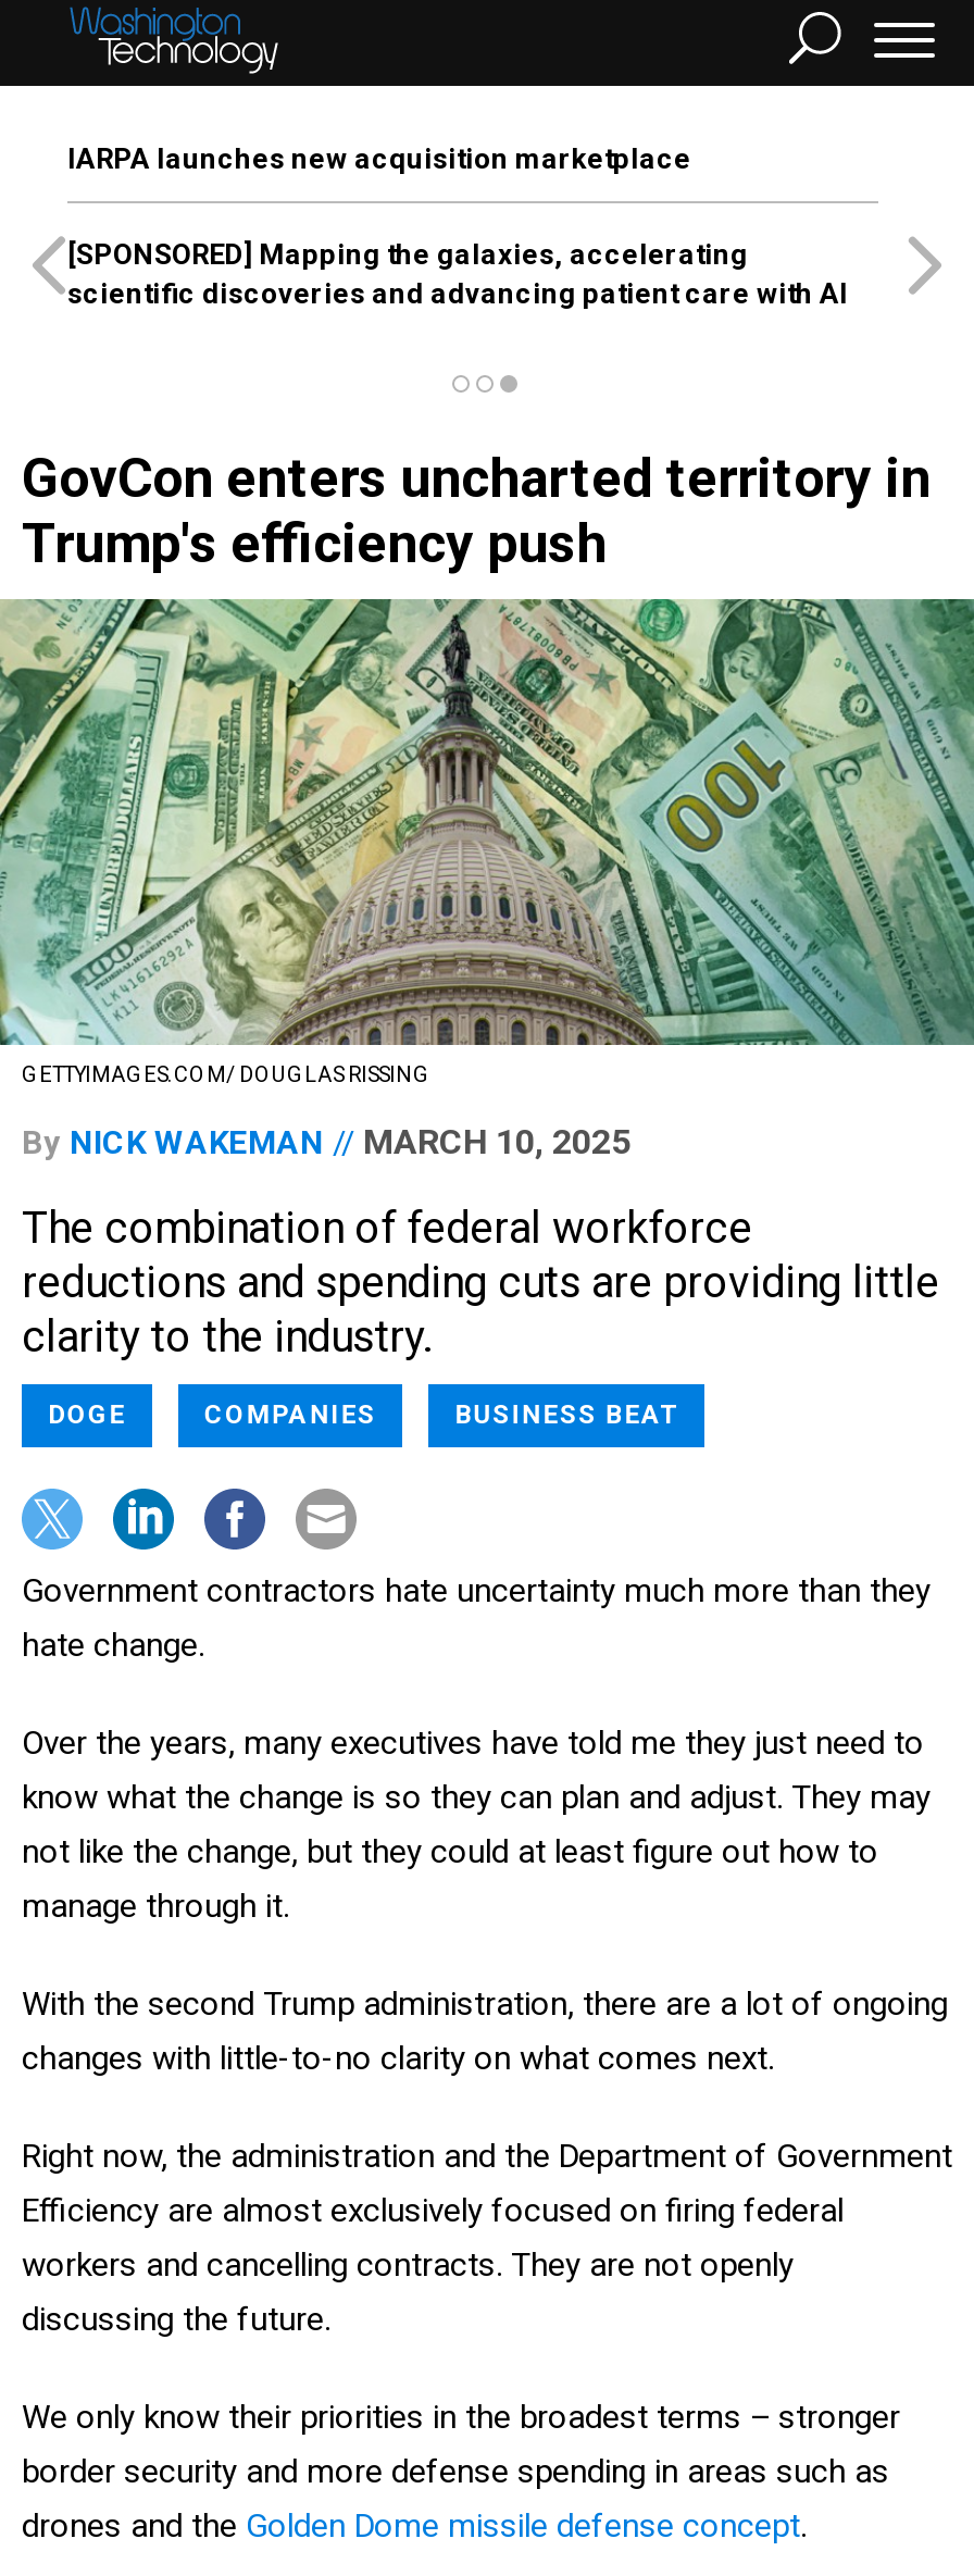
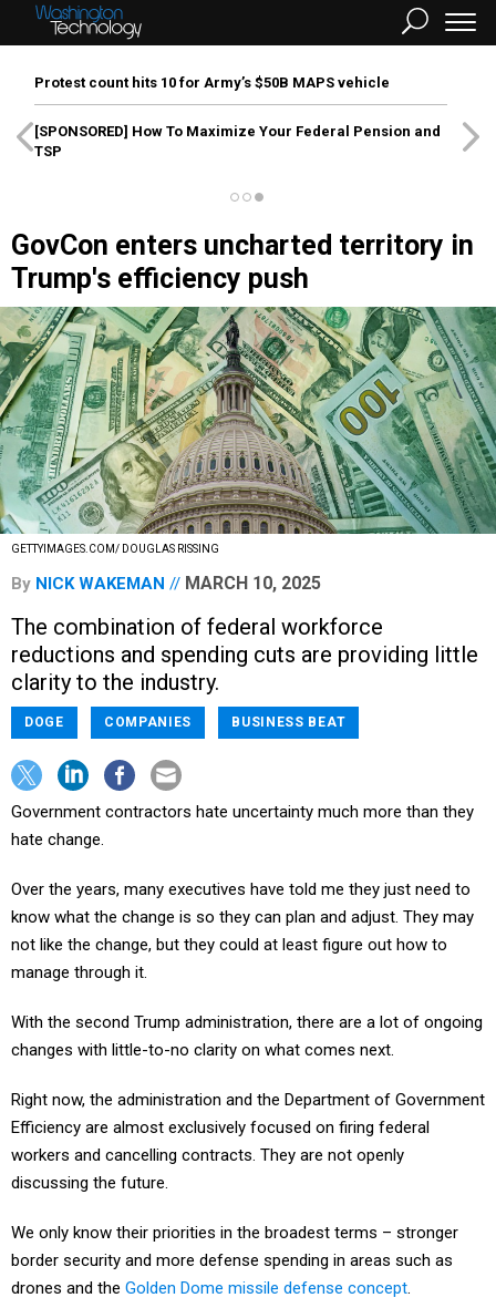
- IARPA launches new acquisition marketplace
+ Protest count hits 10 for Army’s $50B MAPS vehicle

- [SPONSORED] Mapping the galaxies, accelerating
- scientific discoveries and advancing patient care with AI
+ [SPONSORED] How To Maximize Your Federal Pension and
+ TSP
